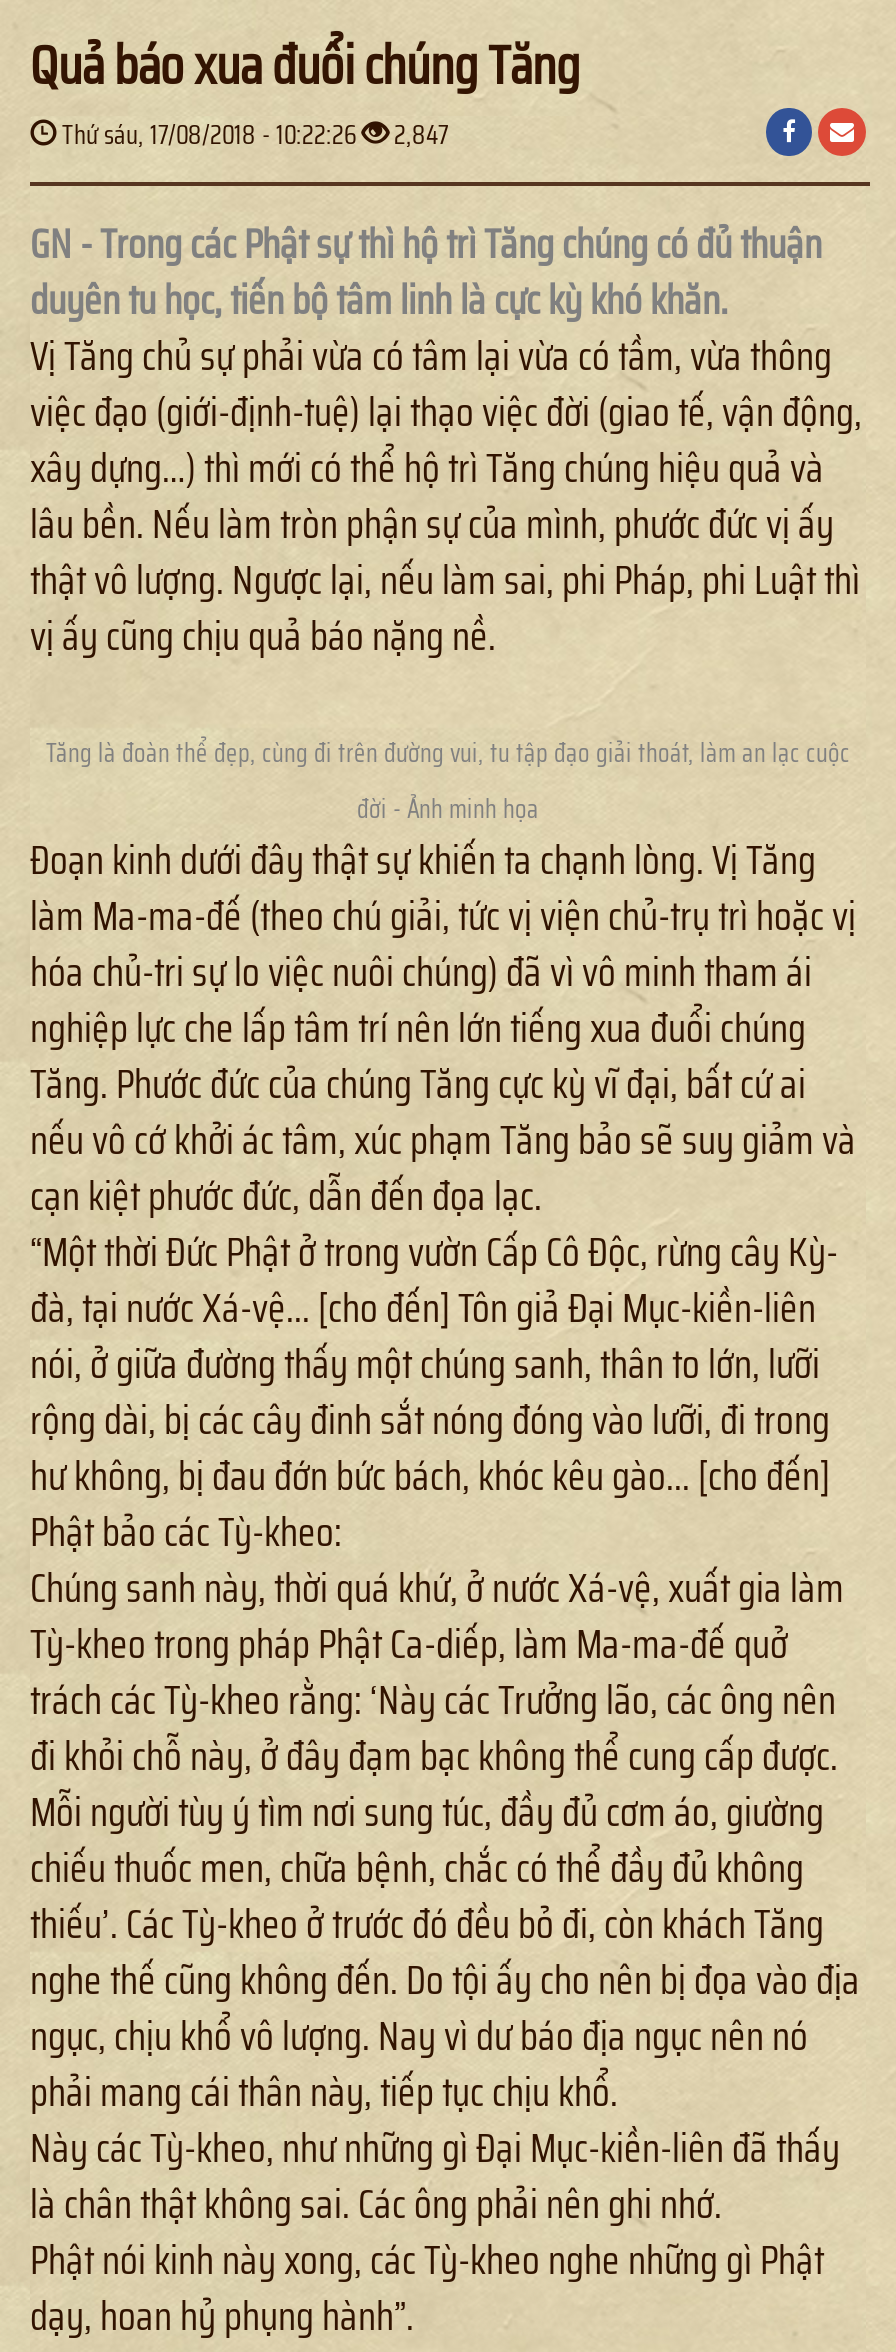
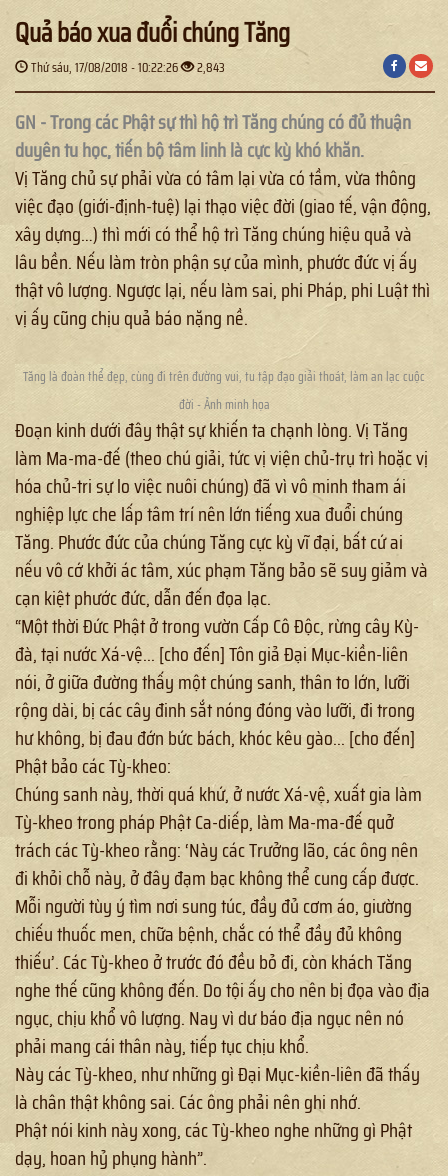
- Thứ sáu, 17/08/2018 - 10:22:26 2,847
+ Thứ sáu, 17/08/2018 - 10:22:26 2,843
